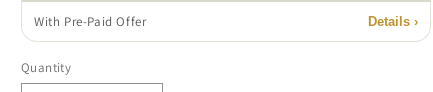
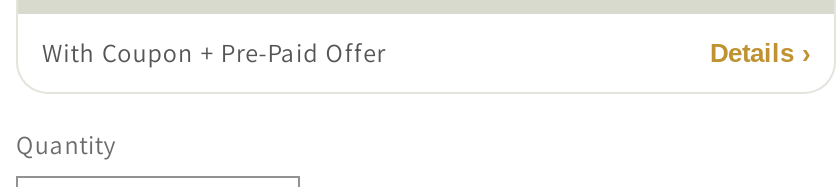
- With Pre-Paid Offer
+ With Coupon + Pre-Paid Offer
